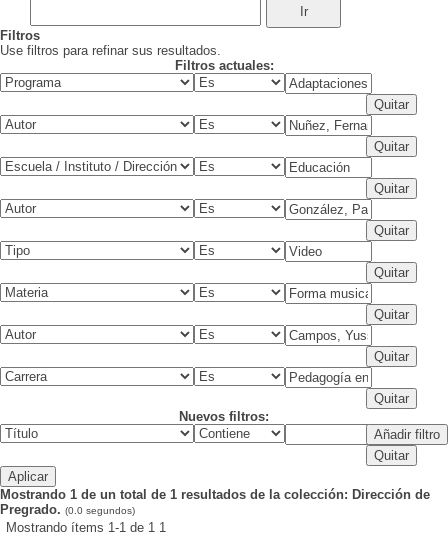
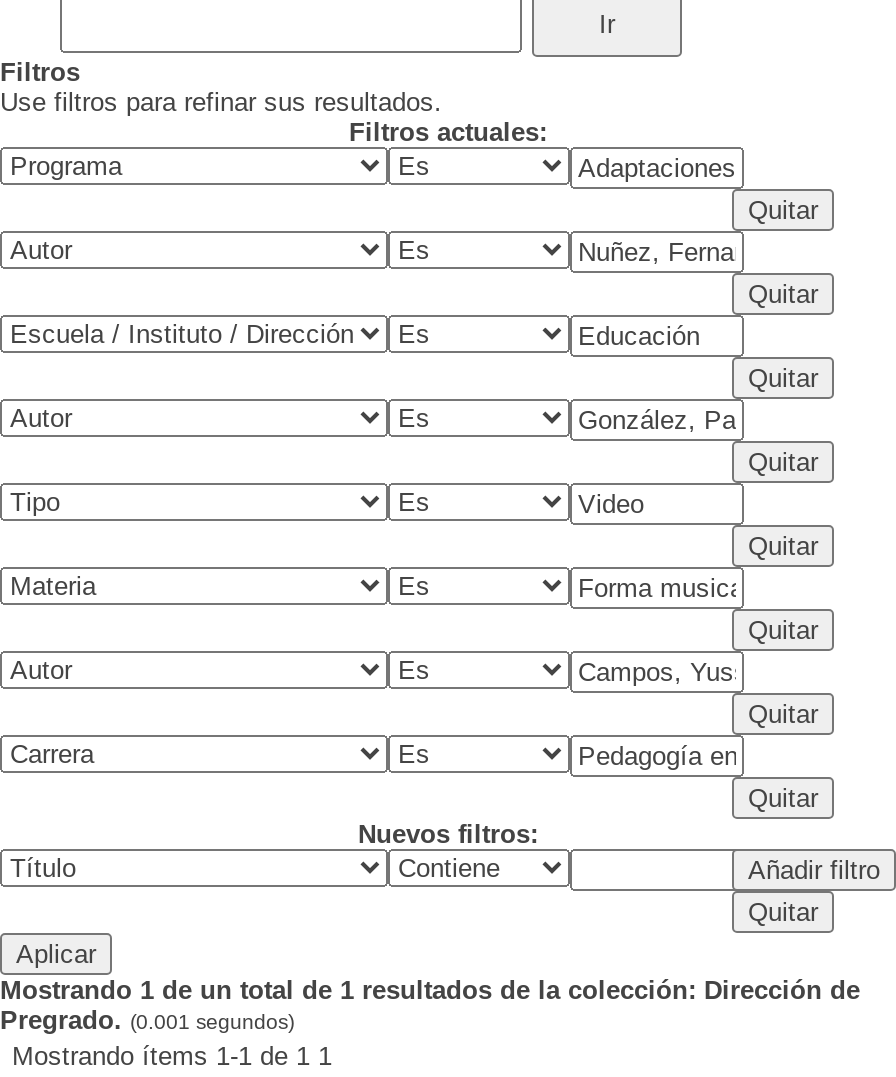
- Pregrado. (0.0 segundos)
+ Pregrado. (0.001 segundos)
